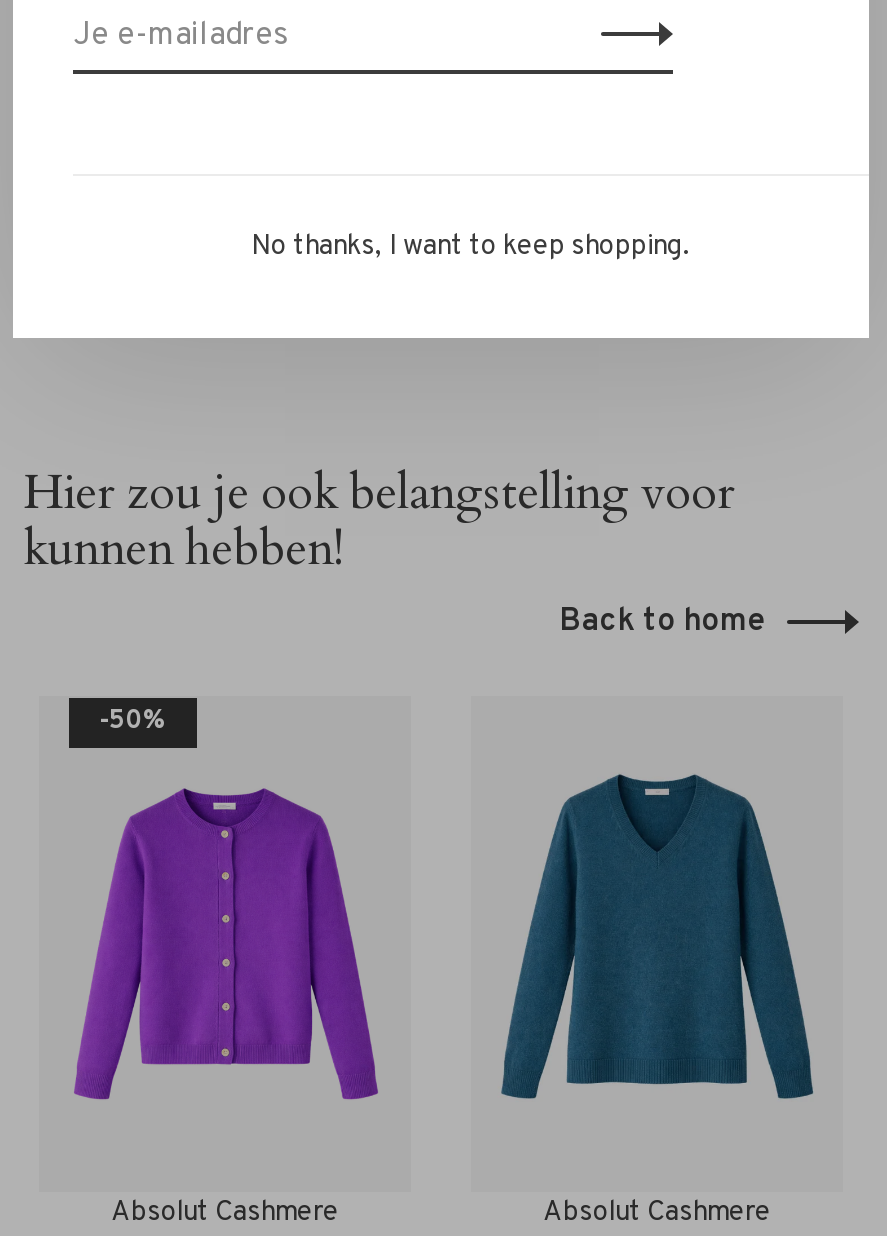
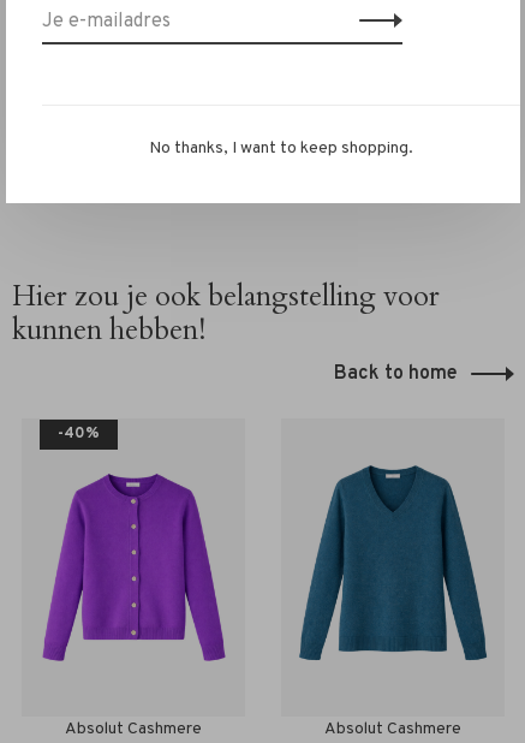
- -50%
+ -40%
